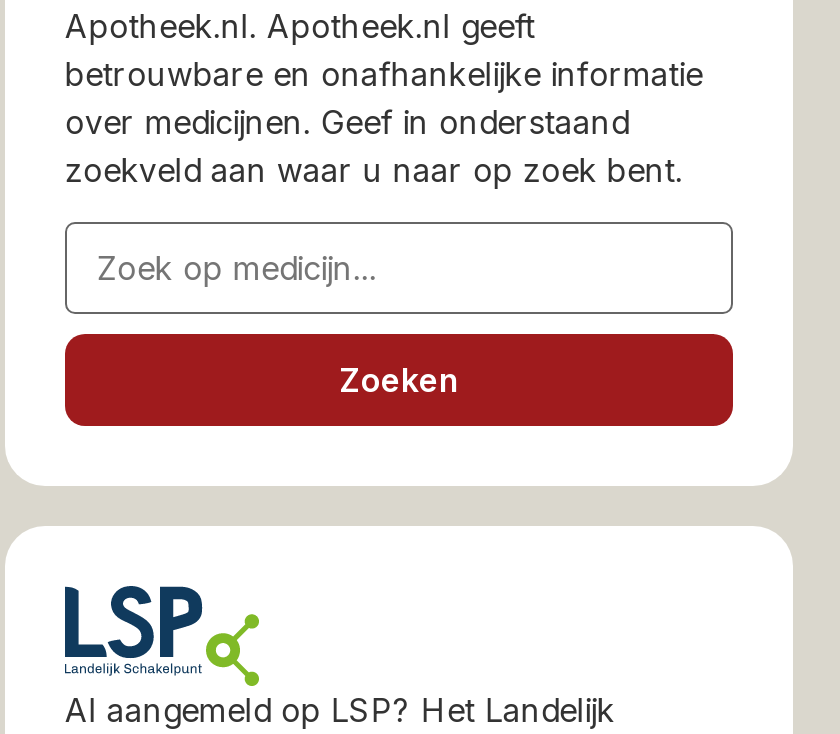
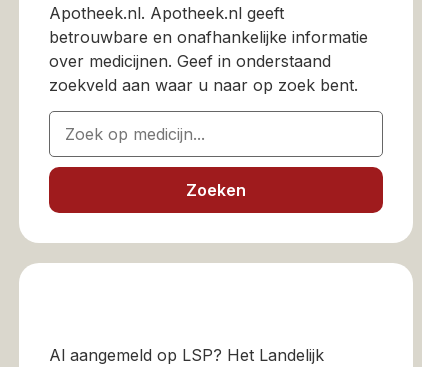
- [image]
